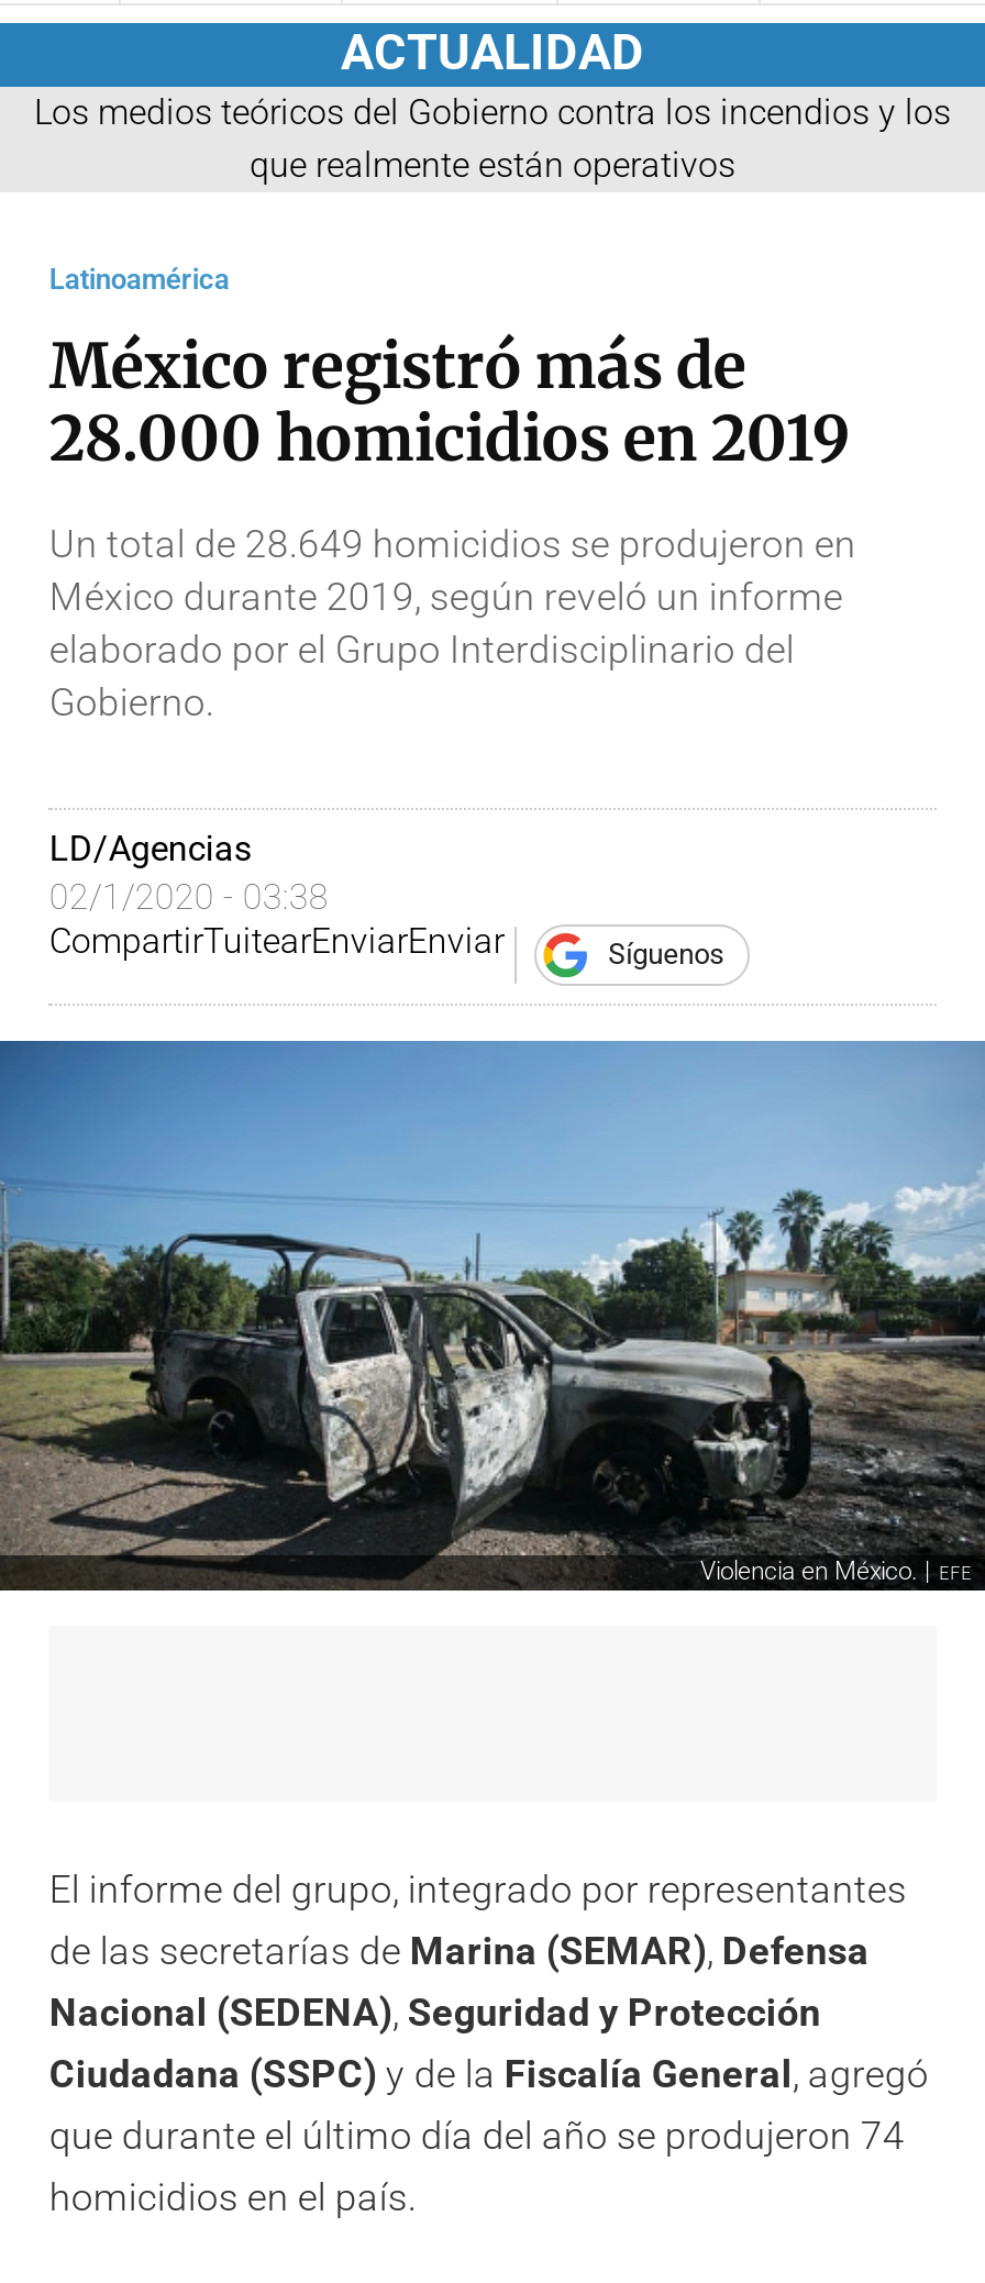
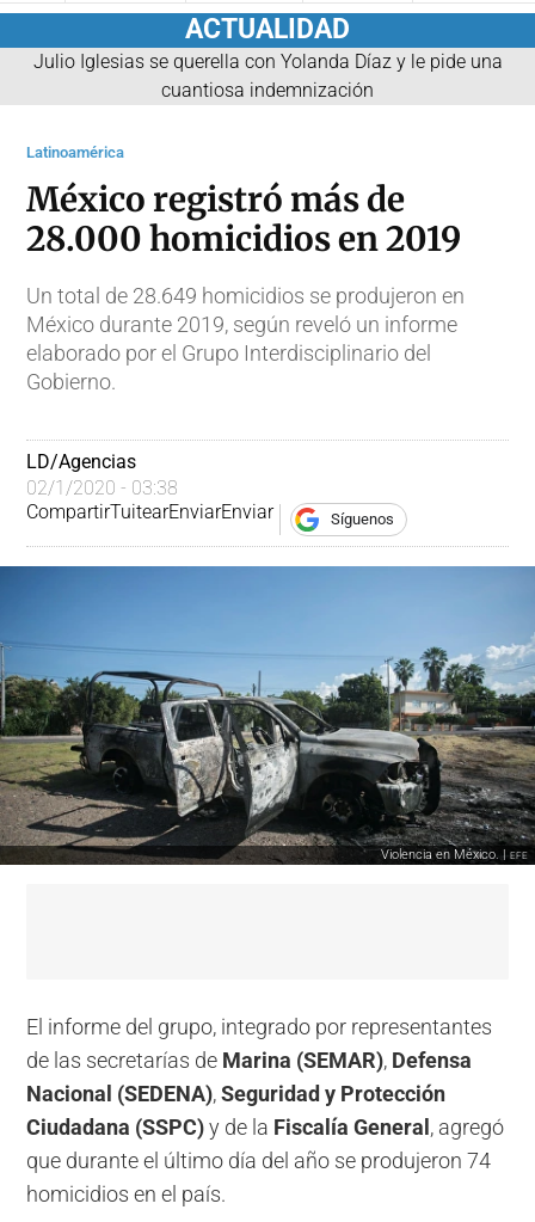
- Los medios teóricos del Gobierno contra los incendios y los
- que realmente están operativos
+ Julio Iglesias se querella con Yolanda Díaz y le pide una
+ cuantiosa indemnización
